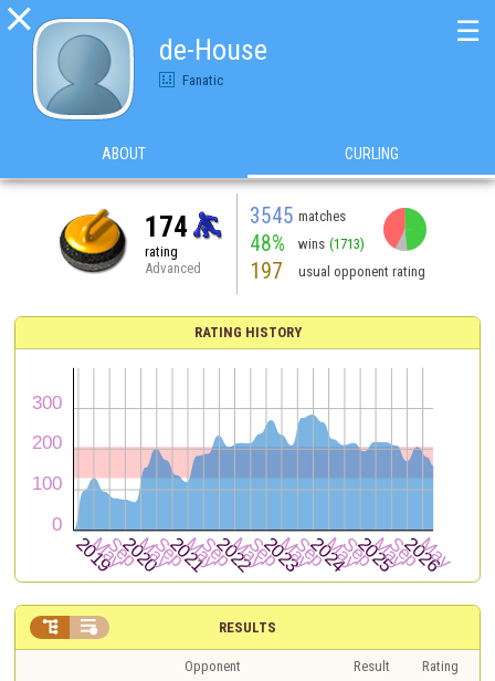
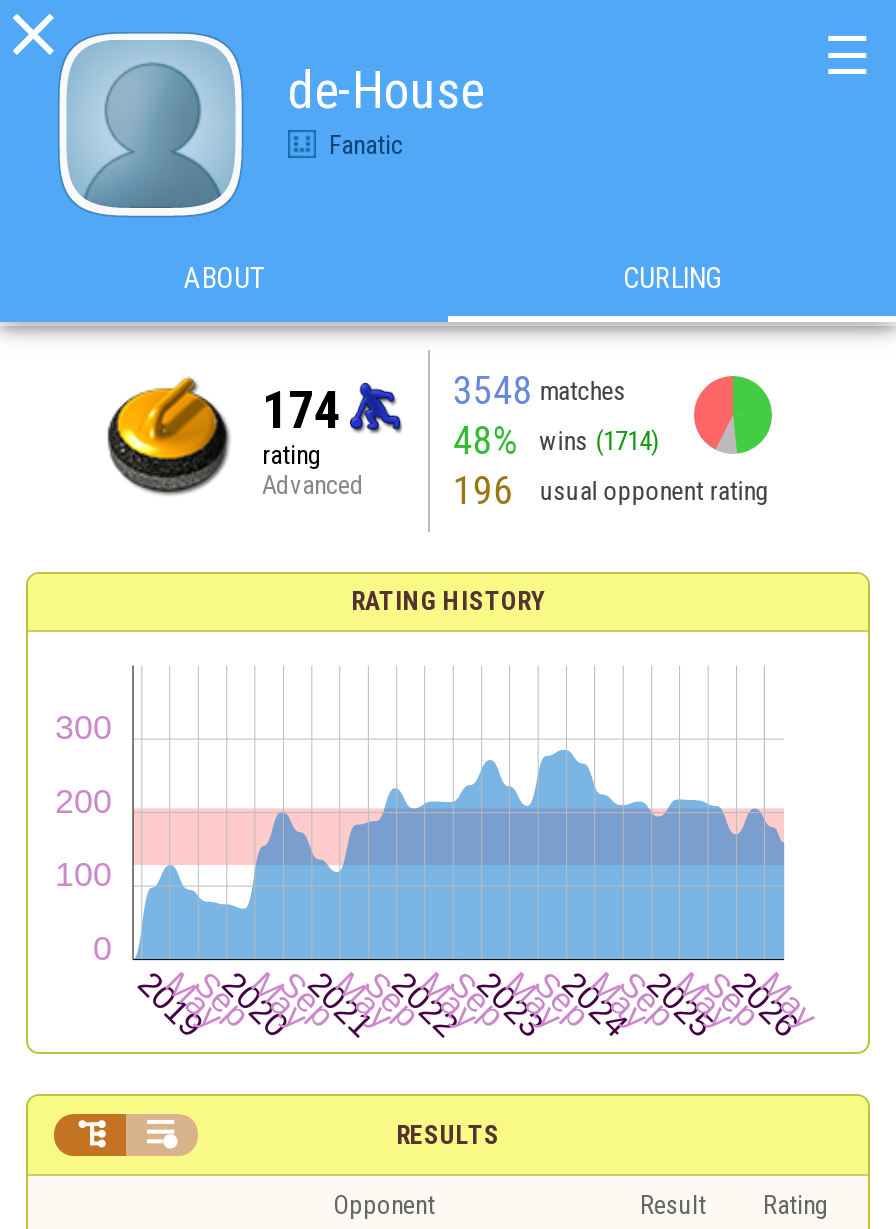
- 3545 matches
+ 3548 matches

- 48% wins (1713)
+ 48% wins (1714)

- 197 usual opponent rating
+ 196 usual opponent rating
